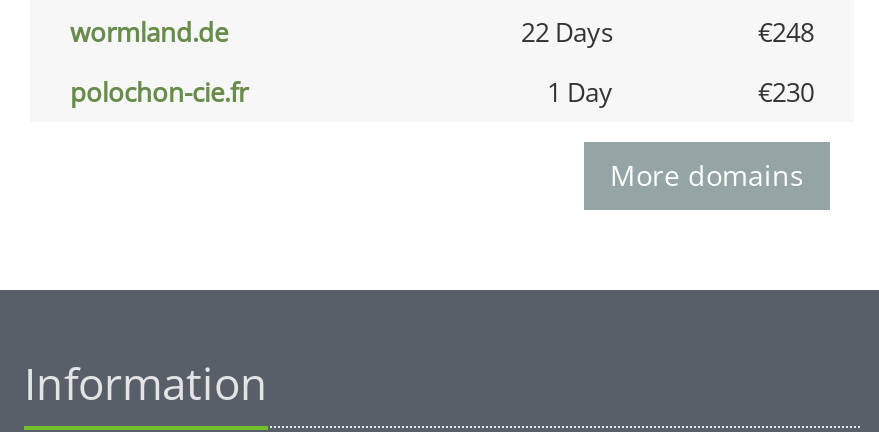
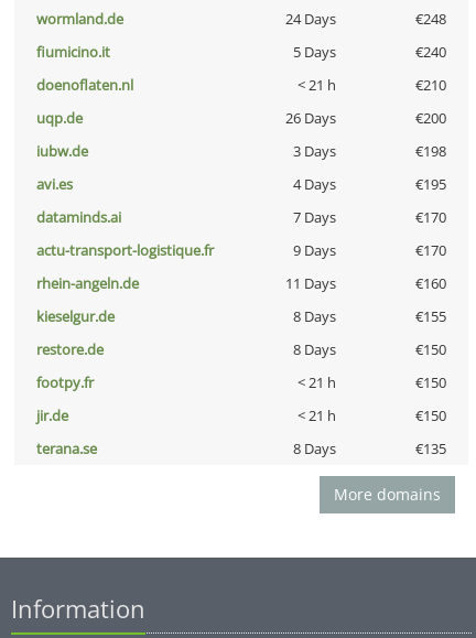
- 22 Days
+ 24 Days

- polochon-cie.fr
- 1 Day
- €230
+ fiumicino.it
+ 5 Days
+ €240
+ doenoflaten.nl
+ < 21 h
+ €210
+ uqp.de
+ 26 Days
+ €200
+ iubw.de
+ 3 Days
+ €198
+ avi.es
+ 4 Days
+ €195
+ dataminds.ai
+ 7 Days
+ €170
+ actu-transport-logistique.fr
+ 9 Days
+ €170
+ rhein-angeln.de
+ 11 Days
+ €160
+ kieselgur.de
+ 8 Days
+ €155
+ restore.de
+ 8 Days
+ €150
+ footpy.fr
+ < 21 h
+ €150
+ jir.de
+ < 21 h
+ €150
+ terana.se
+ 8 Days
+ €135
